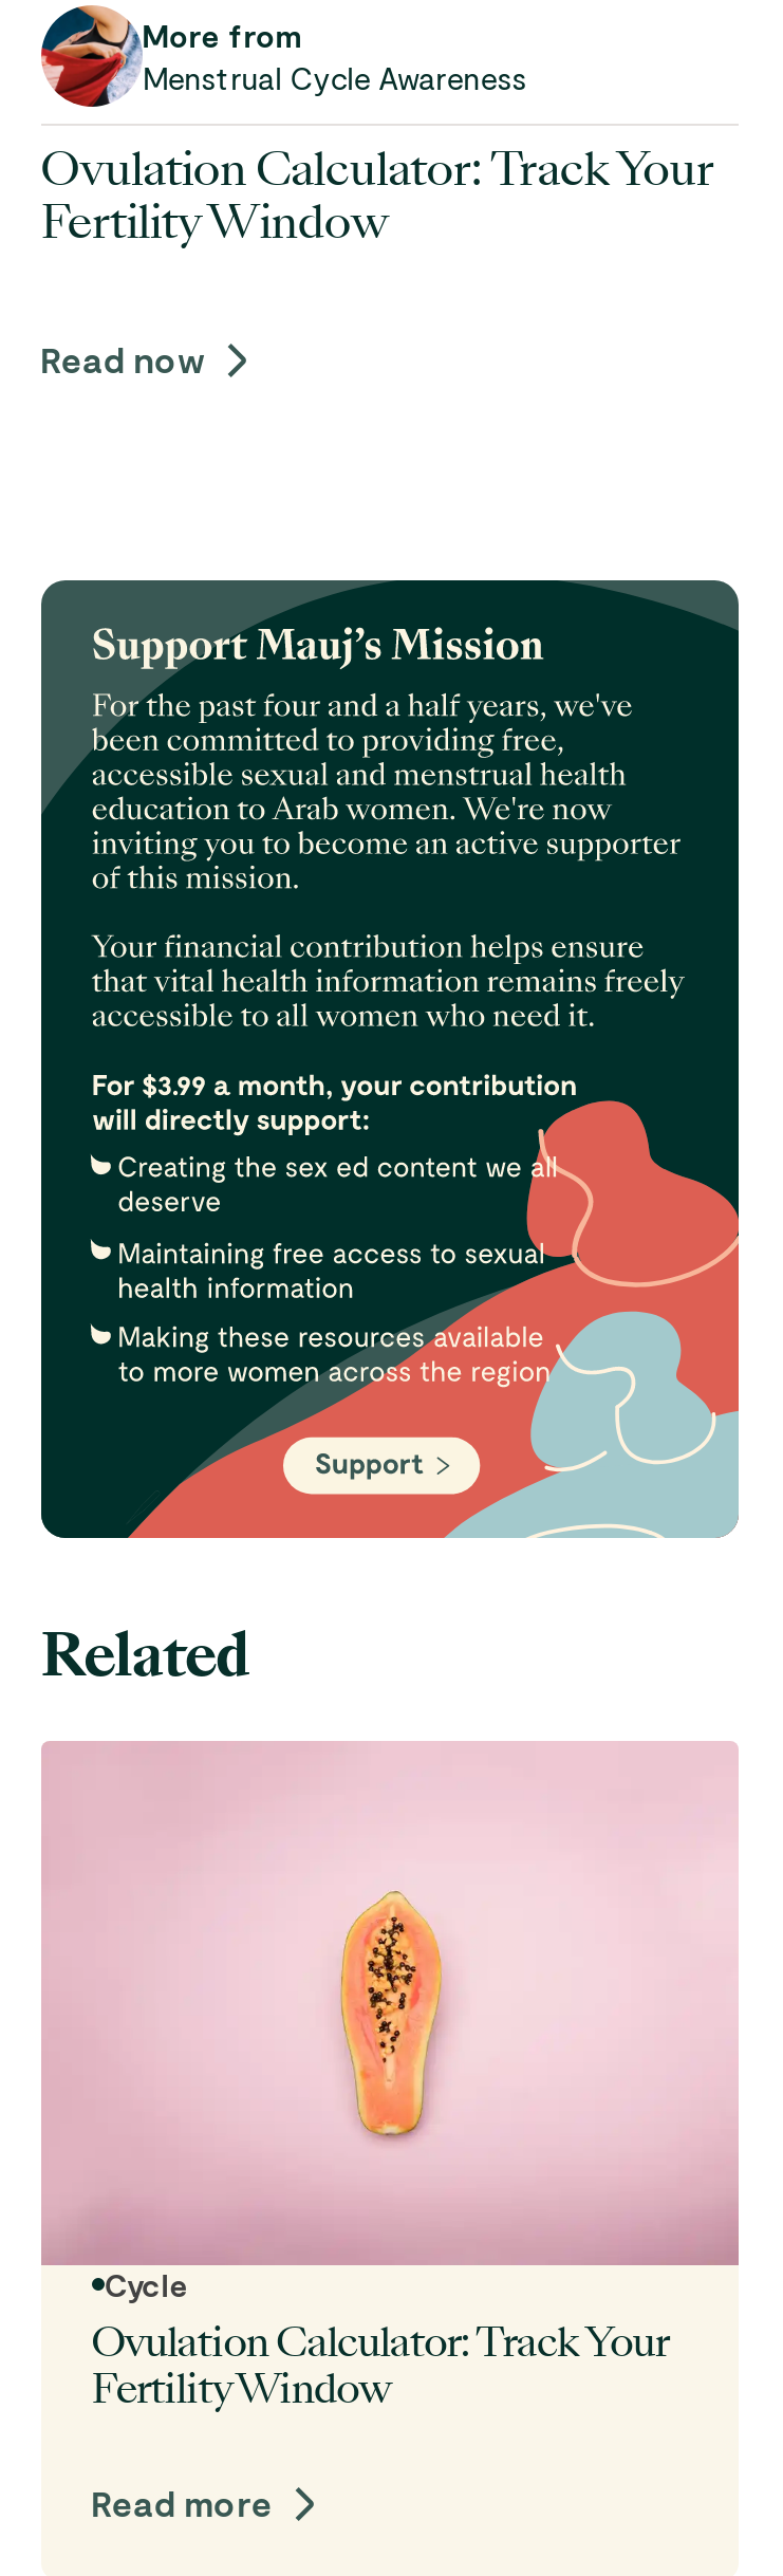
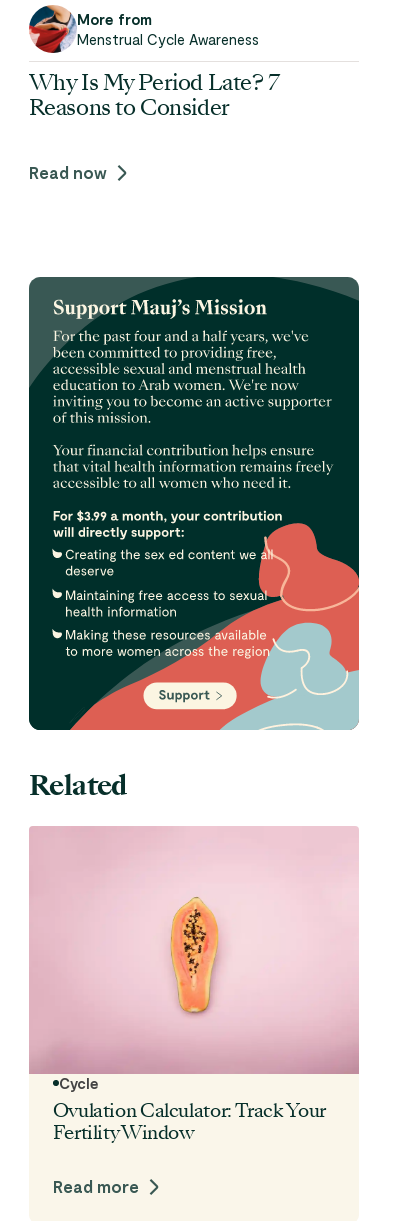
- Ovulation Calculator: Track Your
- Fertility Window
+ Why Is My Period Late? 7
+ Reasons to Consider
